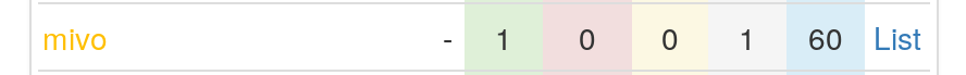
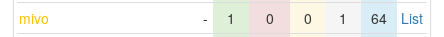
- 60
+ 64
